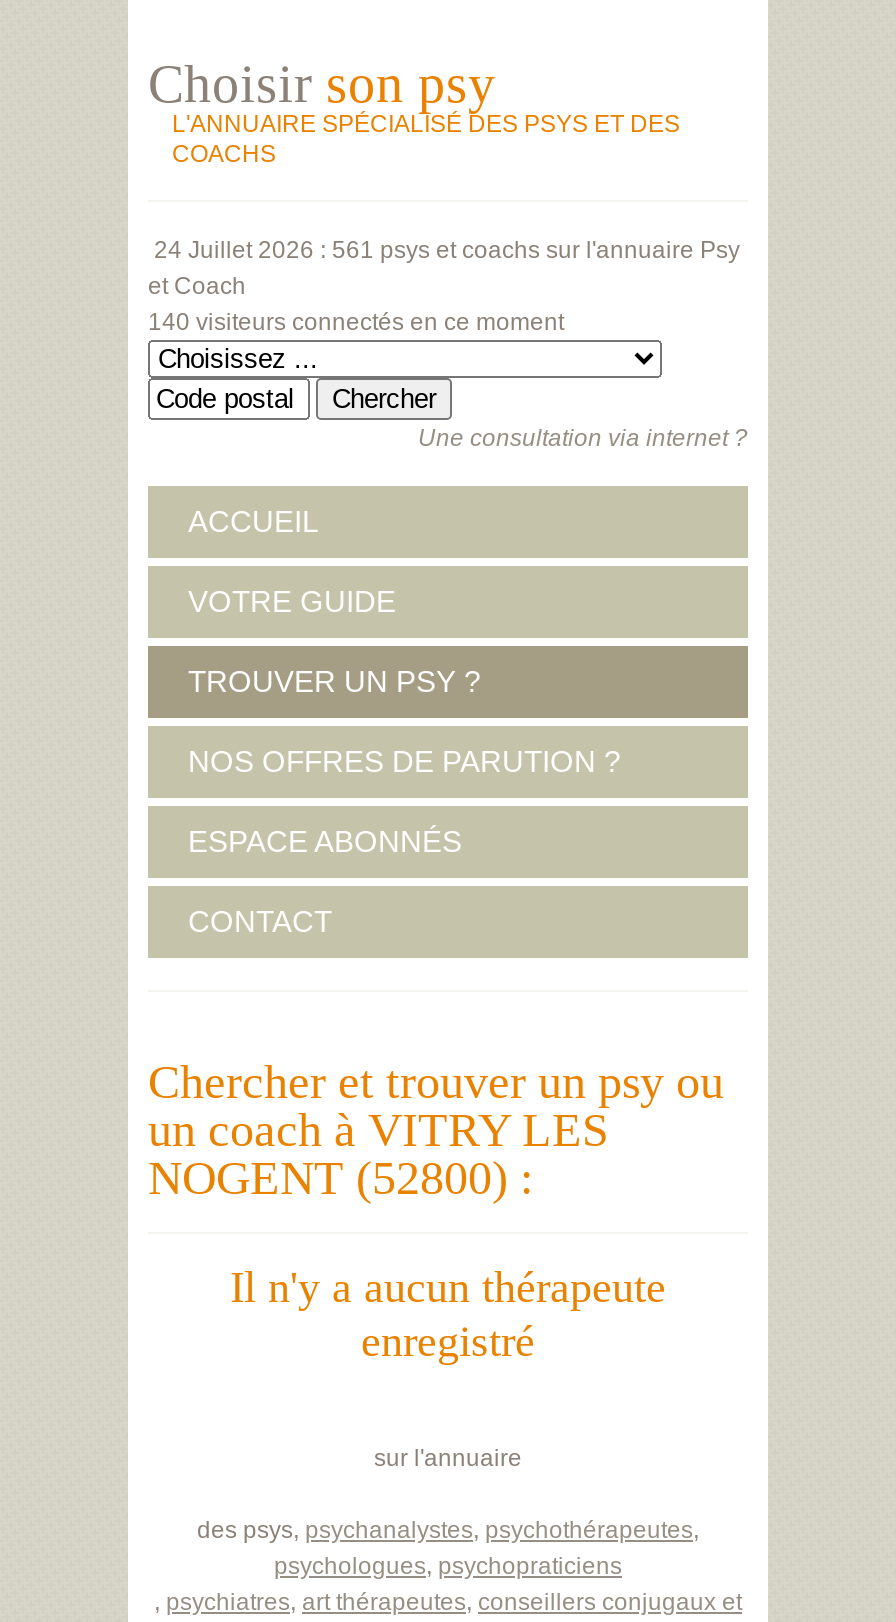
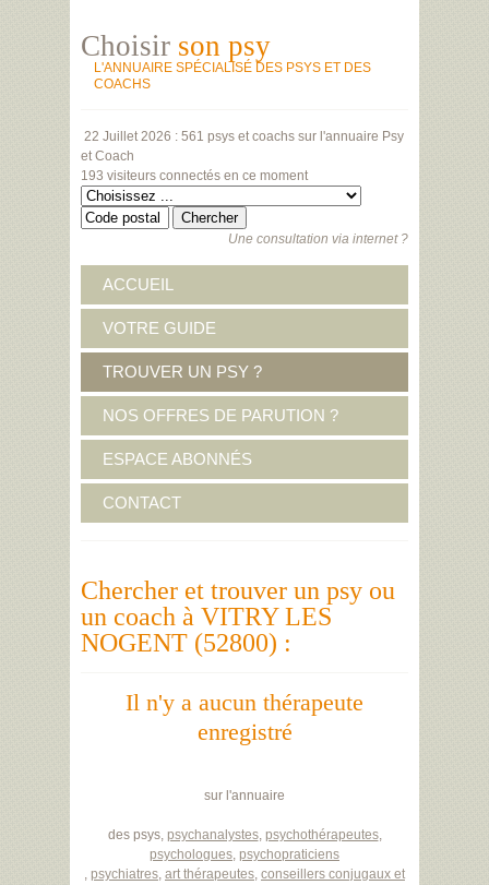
- 24 Juillet 2026 : 561 psys et coachs sur l'annuaire Psy
+ 22 Juillet 2026 : 561 psys et coachs sur l'annuaire Psy

- 140 visiteurs connectés en ce moment
+ 193 visiteurs connectés en ce moment
